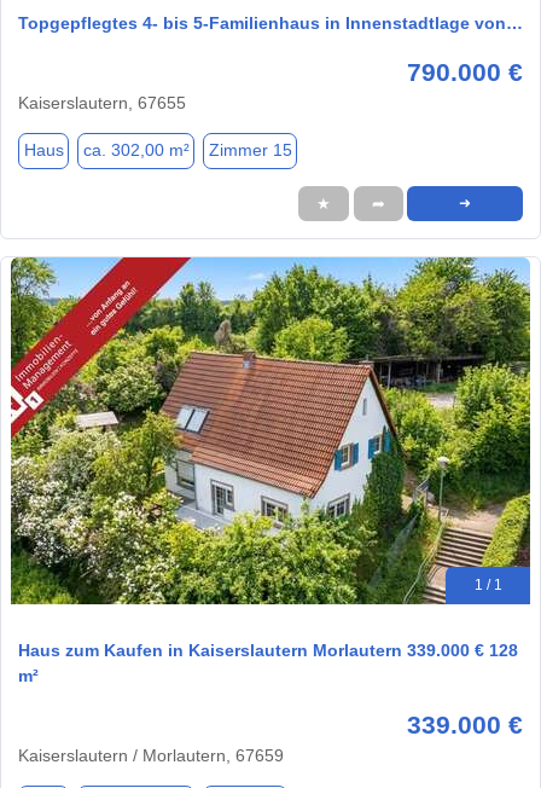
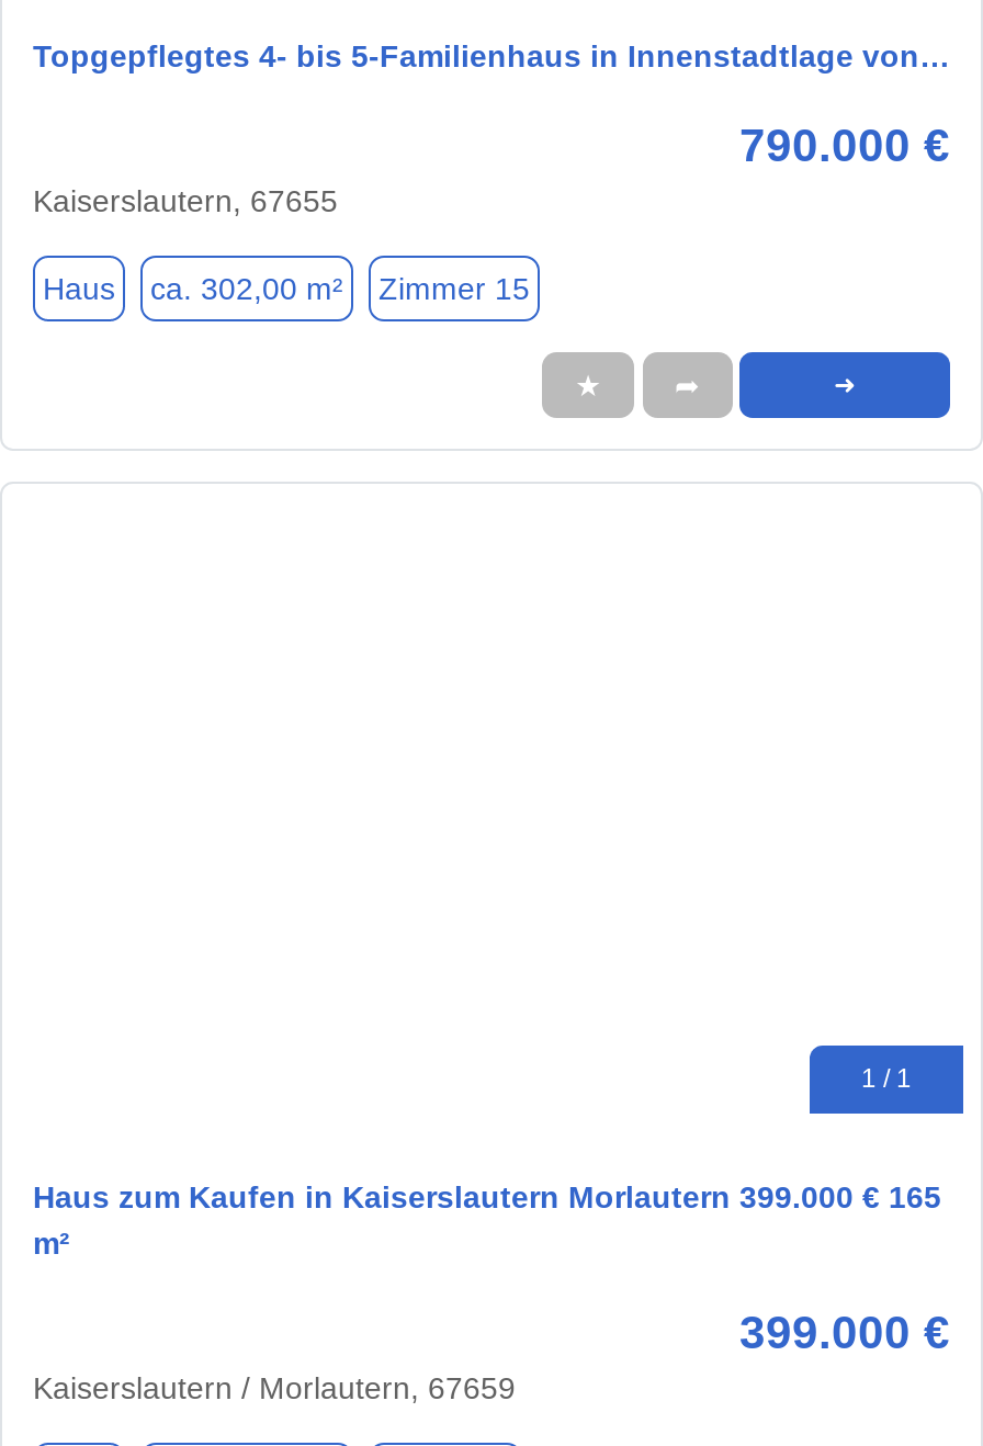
- [image]

- Haus zum Kaufen in Kaiserslautern Morlautern 339.000 € 128
+ Haus zum Kaufen in Kaiserslautern Morlautern 399.000 € 165

- 339.000 €
+ 399.000 €
